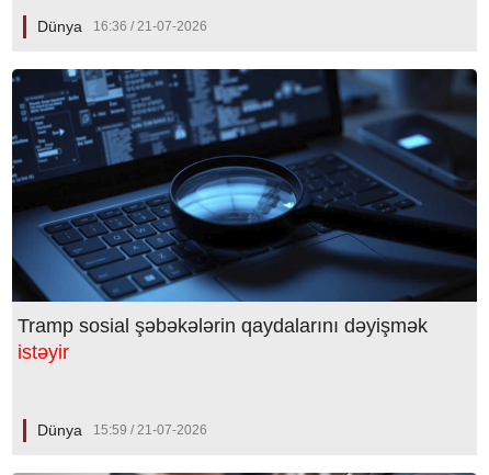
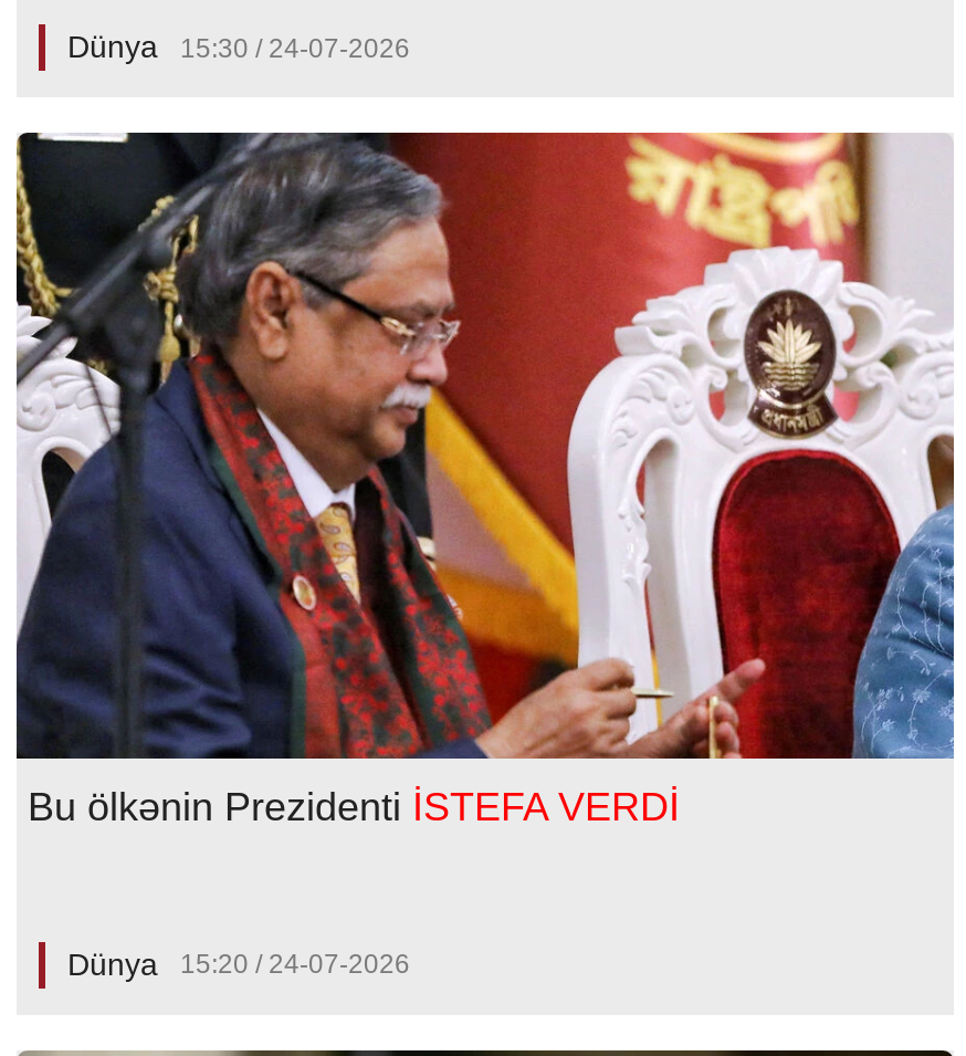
- Dünya 16:36 / 21-07-2026
+ Dünya 15:30 / 24-07-2026

- [image]
- Tramp sosial şəbəkələrin qaydalarını dəyişmək
- istəyir
+ [image]
+ Bu ölkənin Prezidenti İSTEFA VERDİ

- Dünya 15:59 / 21-07-2026
+ Dünya 15:20 / 24-07-2026
